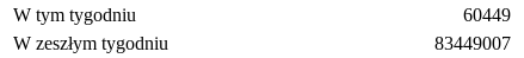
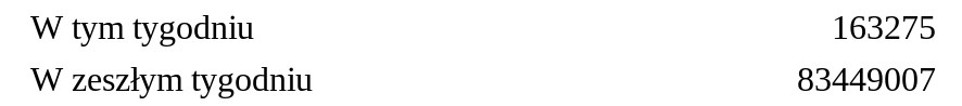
- 60449
+ 163275
